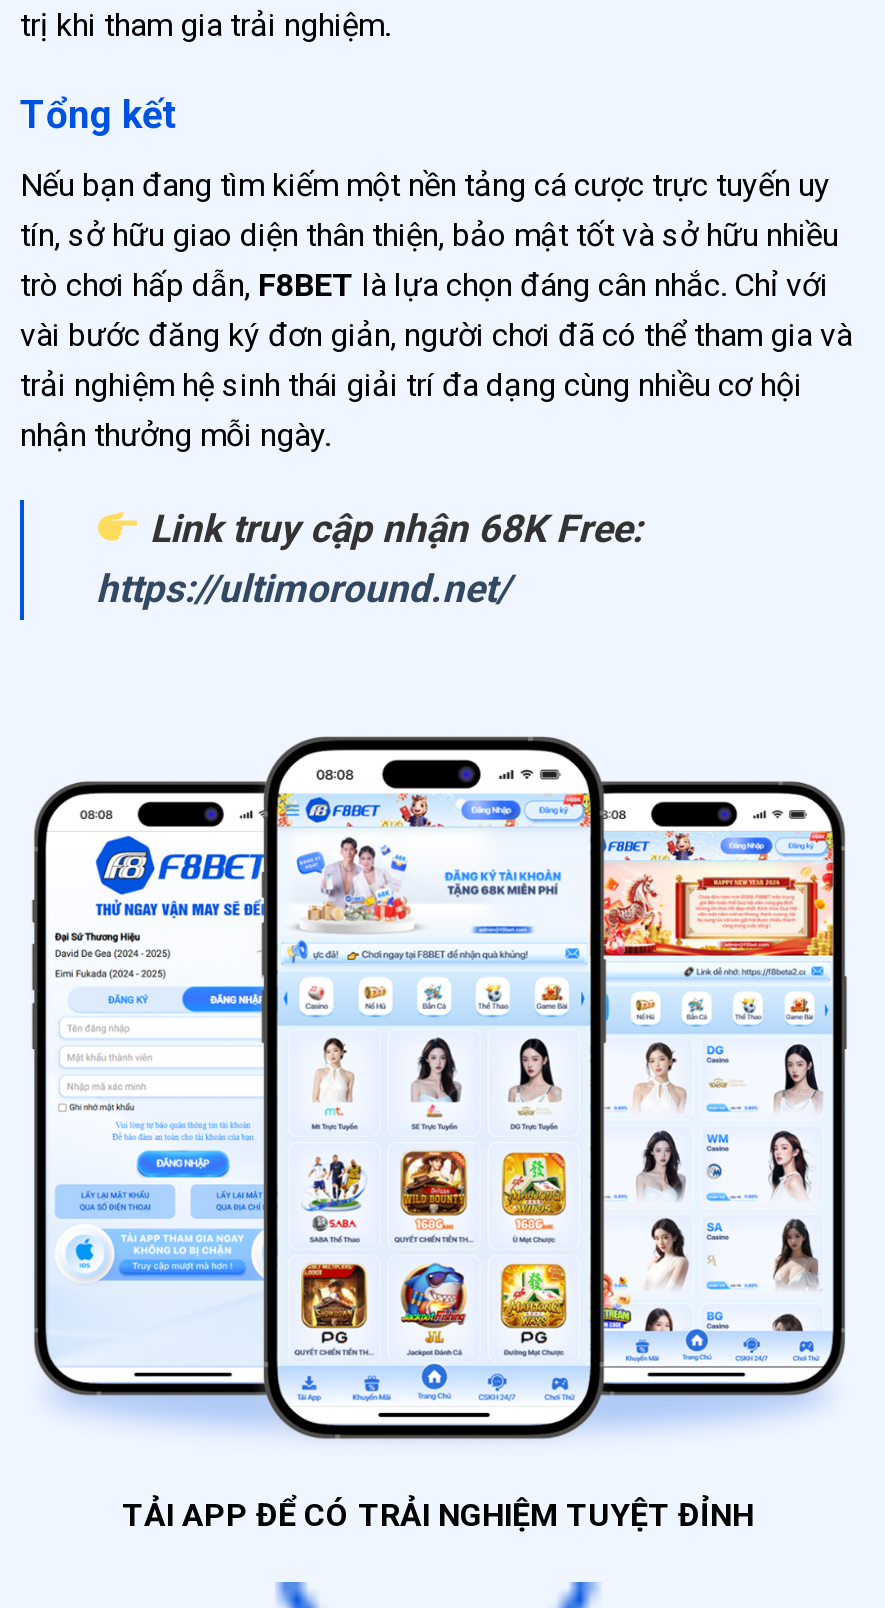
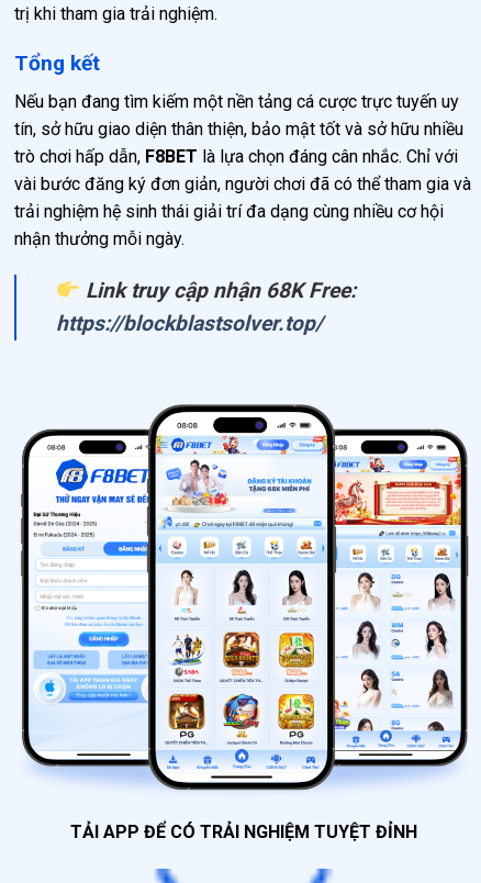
- https://ultimoround.net/
+ https://blockblastsolver.top/
